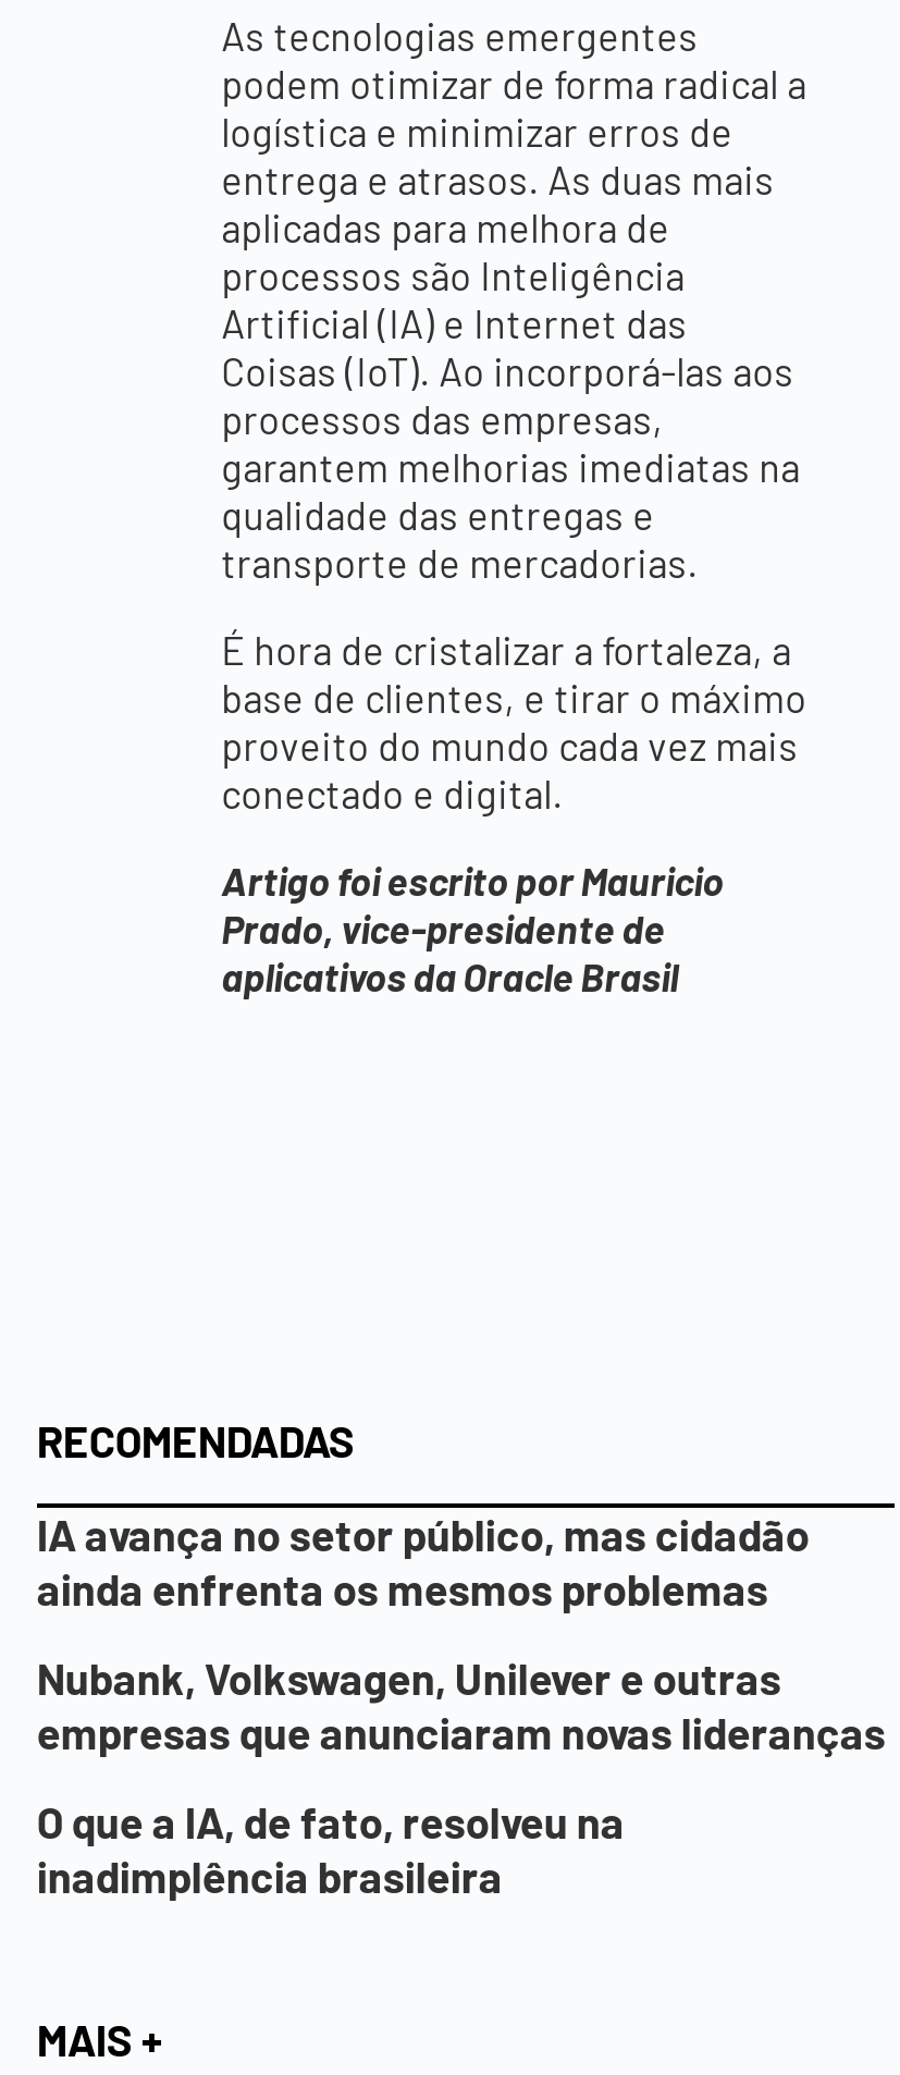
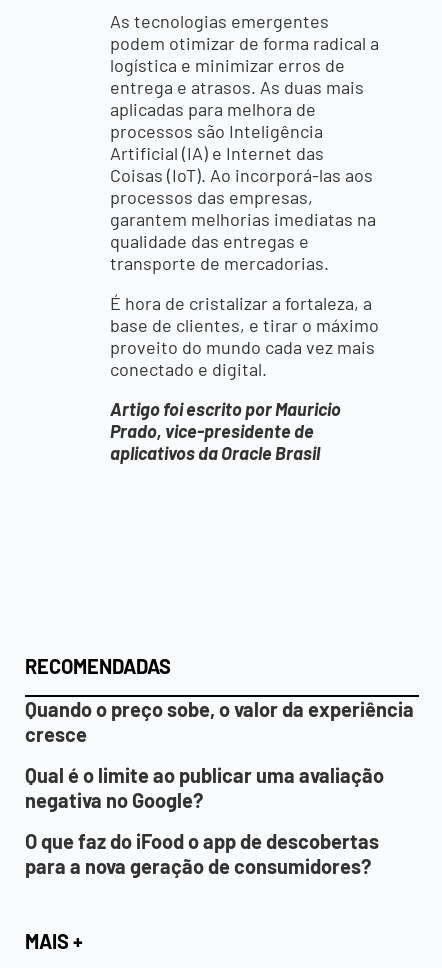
- IA avança no setor público, mas cidadão
- ainda enfrenta os mesmos problemas
+ Quando o preço sobe, o valor da experiência
+ cresce

- Nubank, Volkswagen, Unilever e outras
- empresas que anunciaram novas lideranças
+ Qual é o limite ao publicar uma avaliação
+ negativa no Google?

- O que a IA, de fato, resolveu na
- inadimplência brasileira
+ O que faz do iFood o app de descobertas
+ para a nova geração de consumidores?
